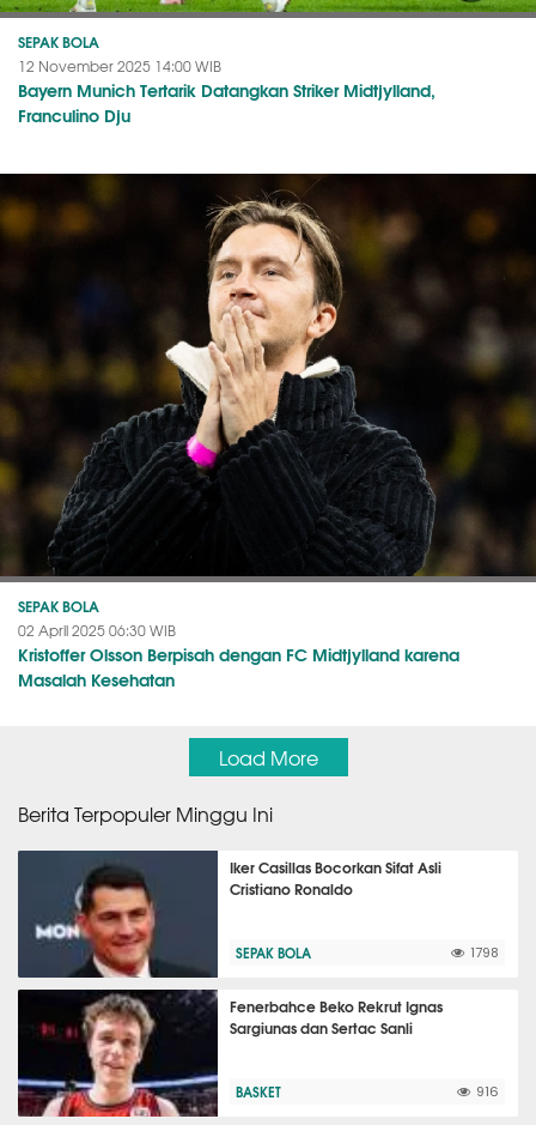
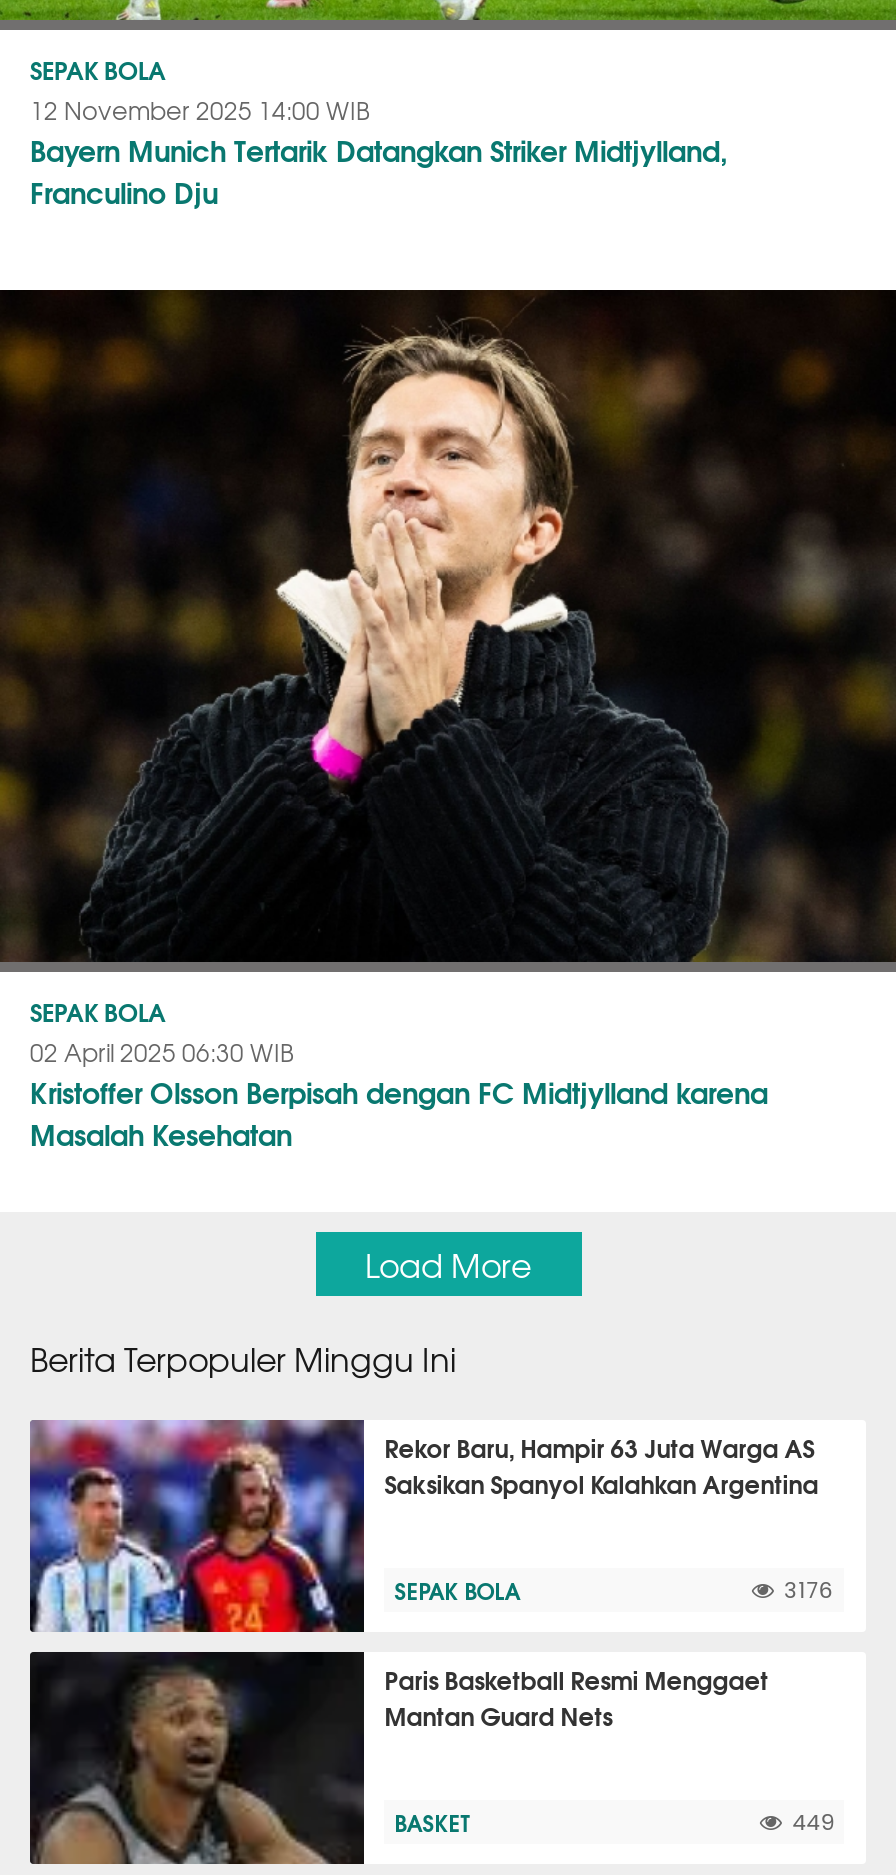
- [image]
- Iker Casillas Bocorkan Sifat Asli
- Cristiano Ronaldo
+ [image]
+ Rekor Baru, Hampir 63 Juta Warga AS
+ Saksikan Spanyol Kalahkan Argentina

- 1798
+ 3176

- [image]
- Fenerbahce Beko Rekrut Ignas
- Sargiunas dan Sertac Sanli
+ [image]
+ Paris Basketball Resmi Menggaet
+ Mantan Guard Nets

- 916
+ 449
